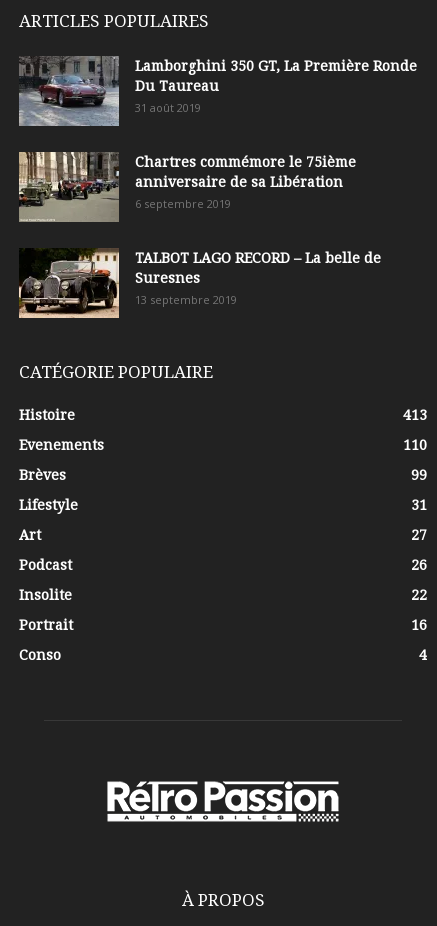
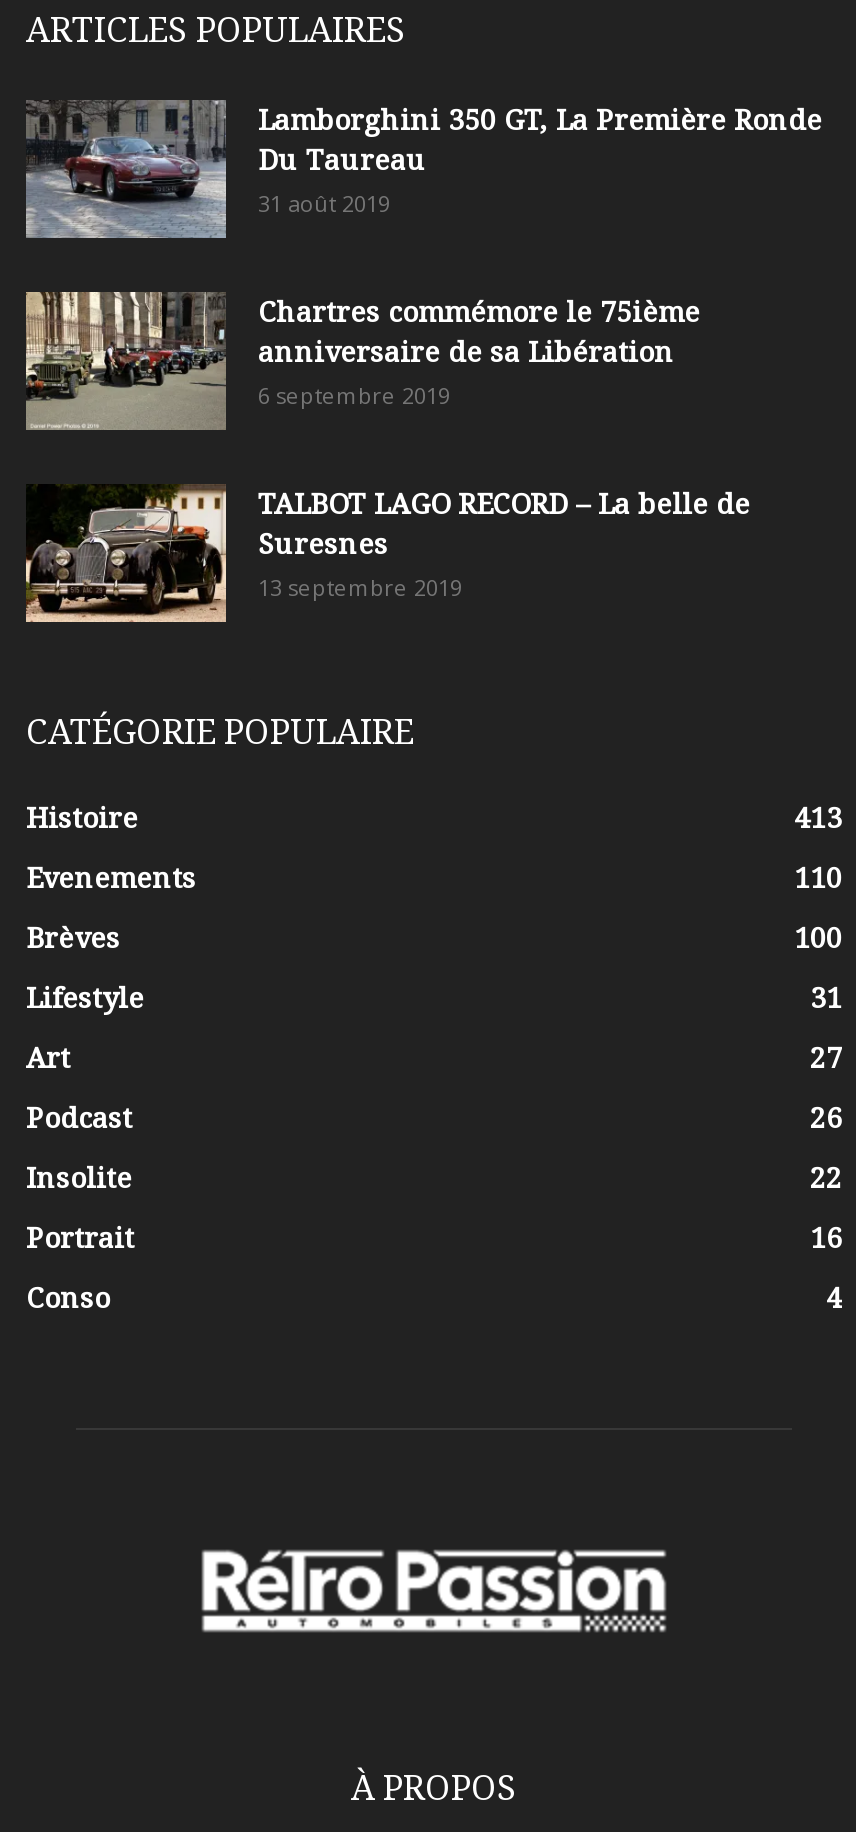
- 99
+ 100
